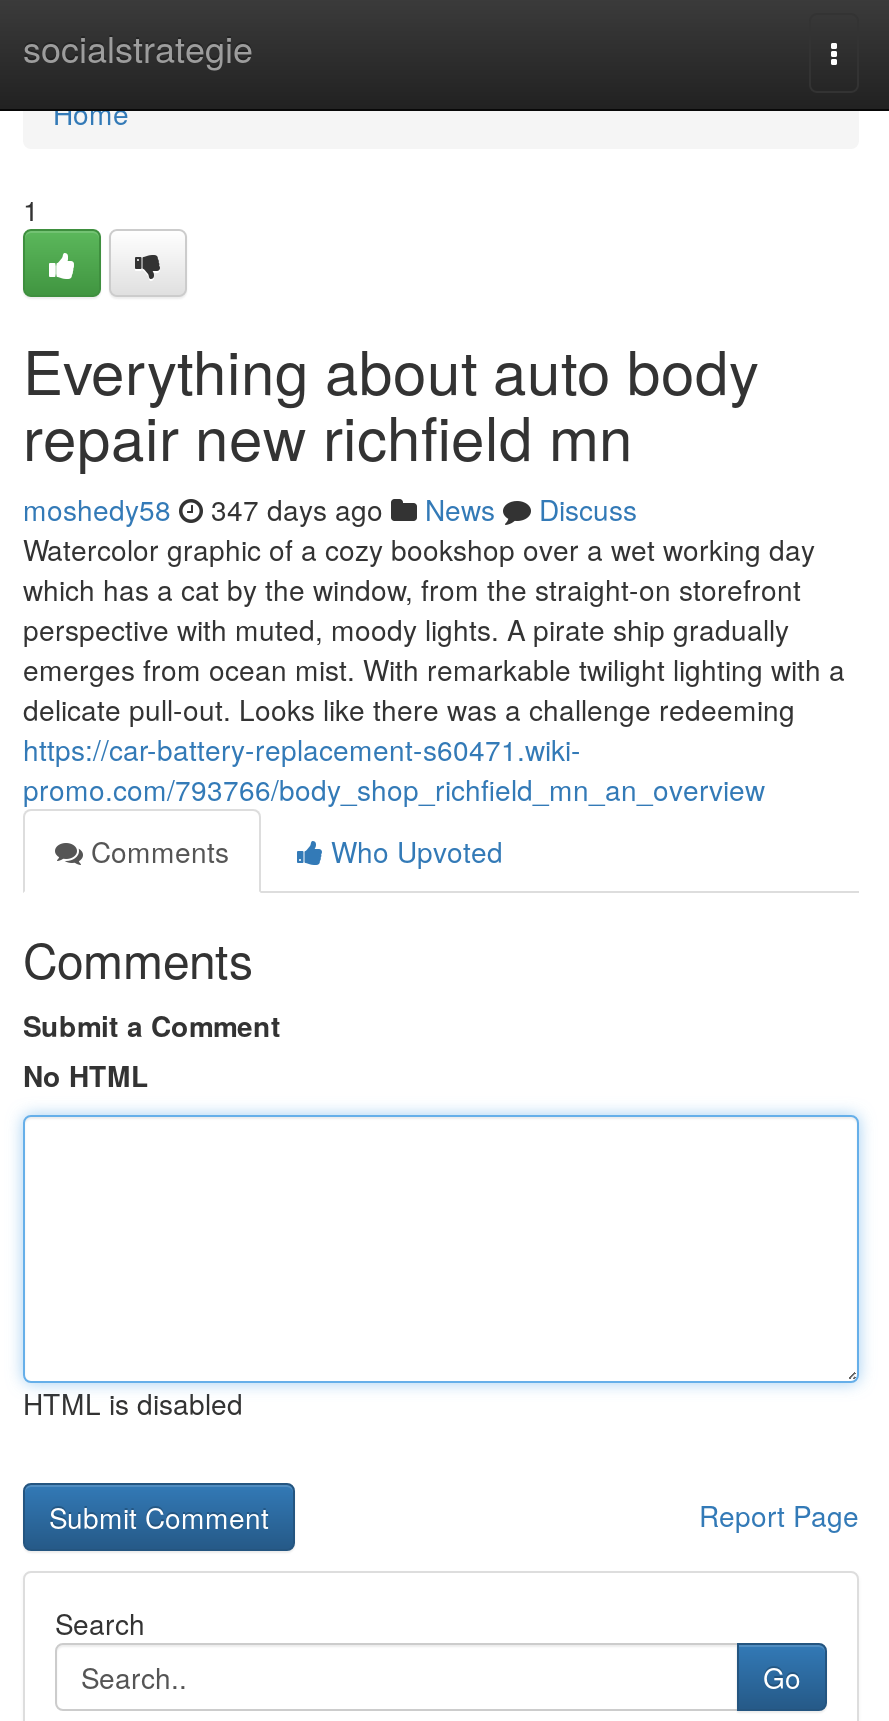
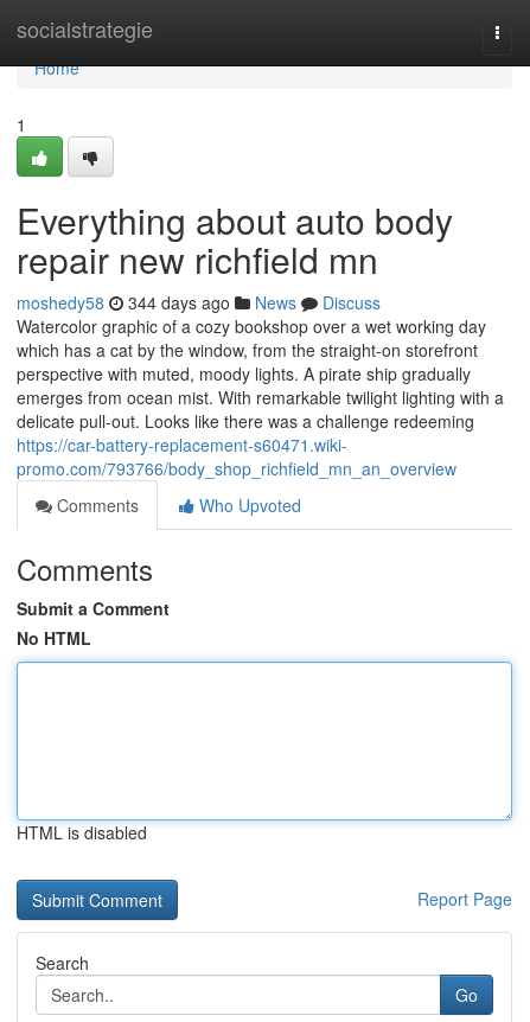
- moshedy58 347 days ago News Discuss
+ moshedy58 344 days ago News Discuss
